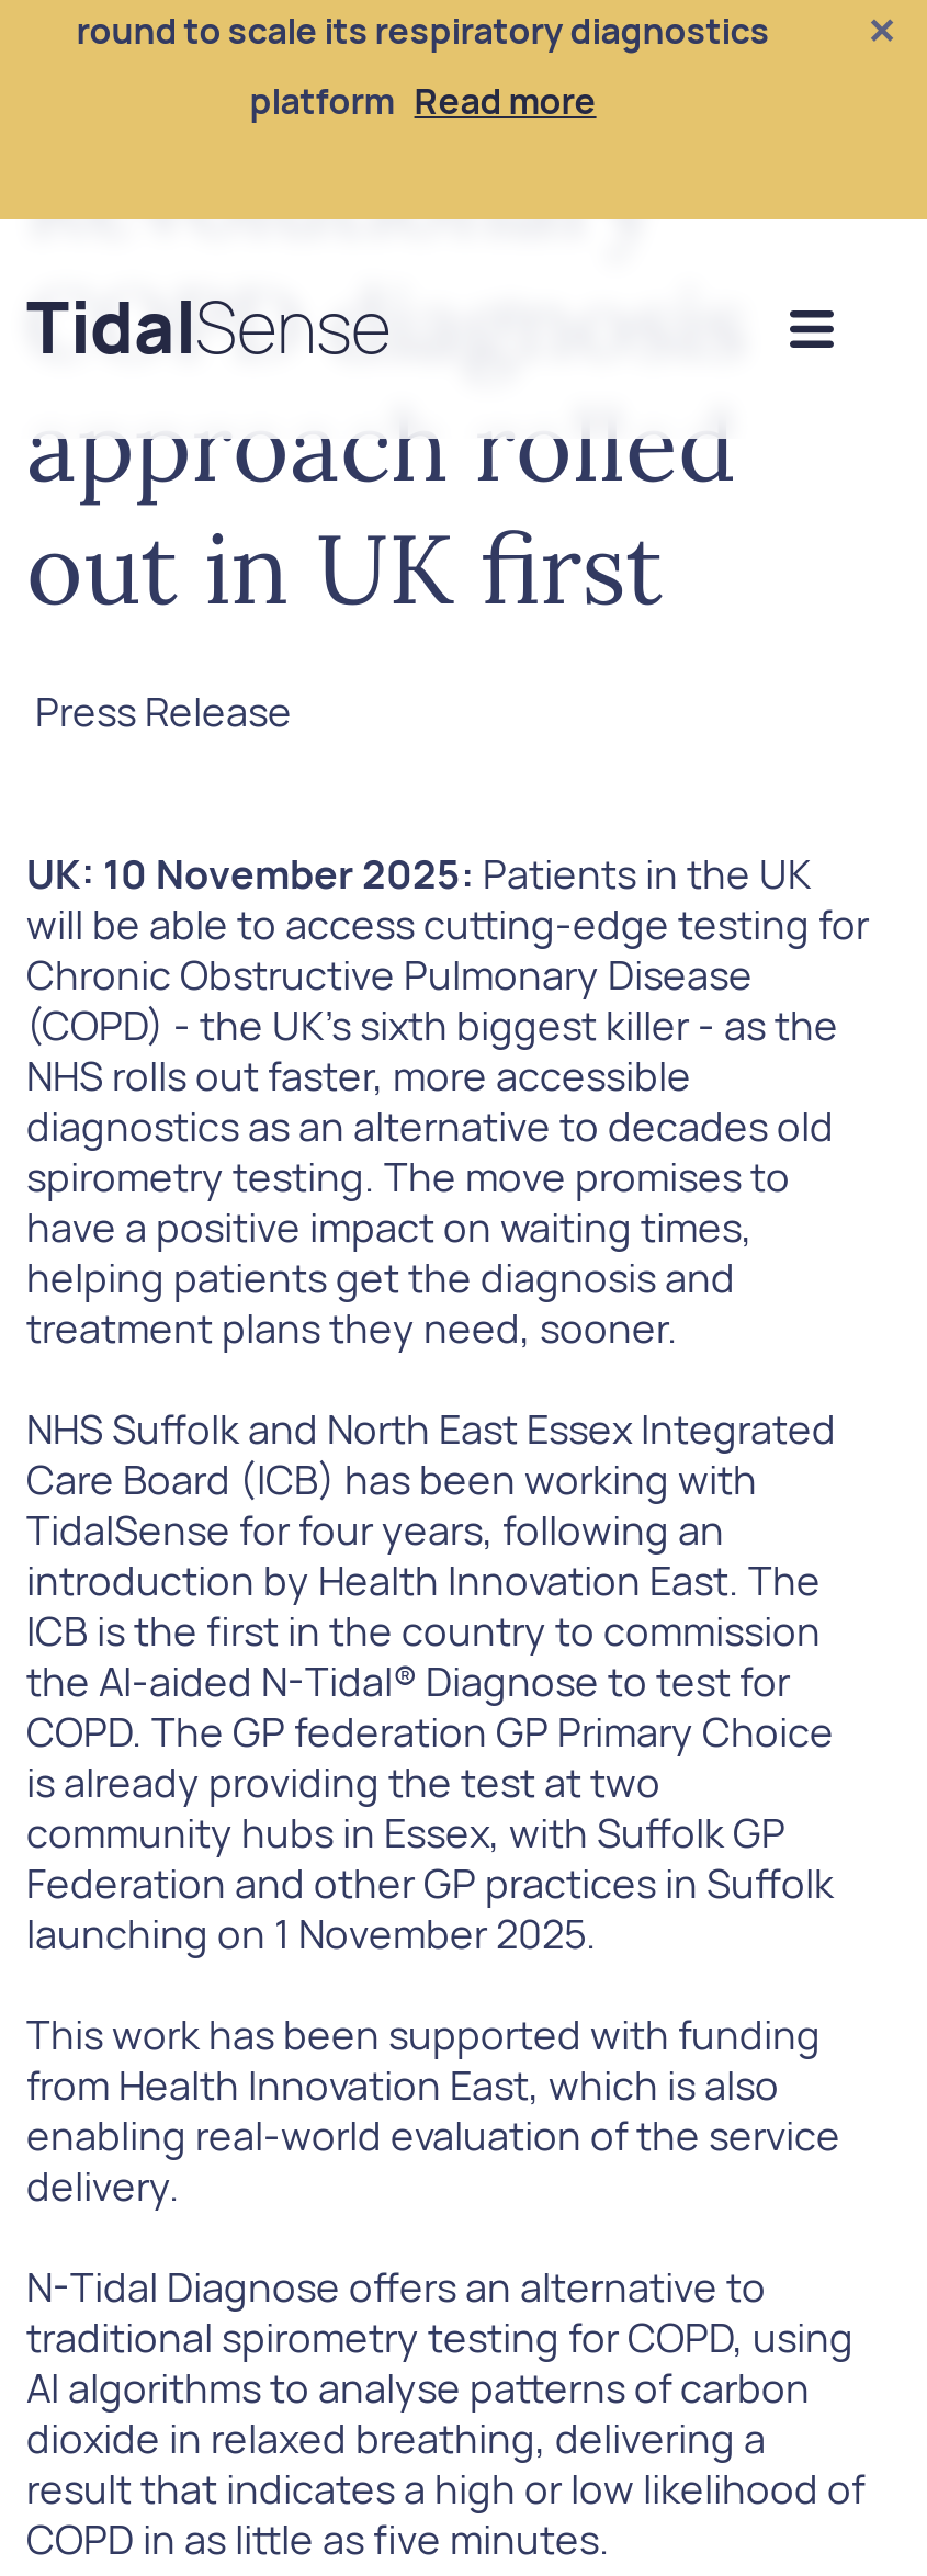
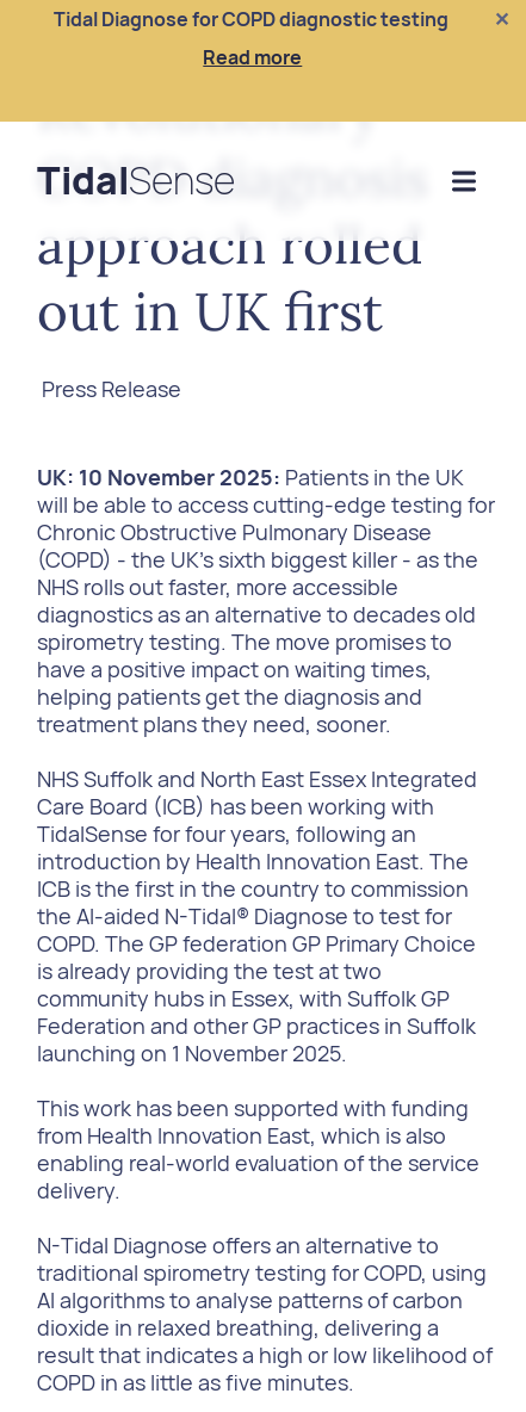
- round to scale its respiratory diagnostics
+ Tidal Diagnose for COPD diagnostic testing

- platform Read more
+ Read more
